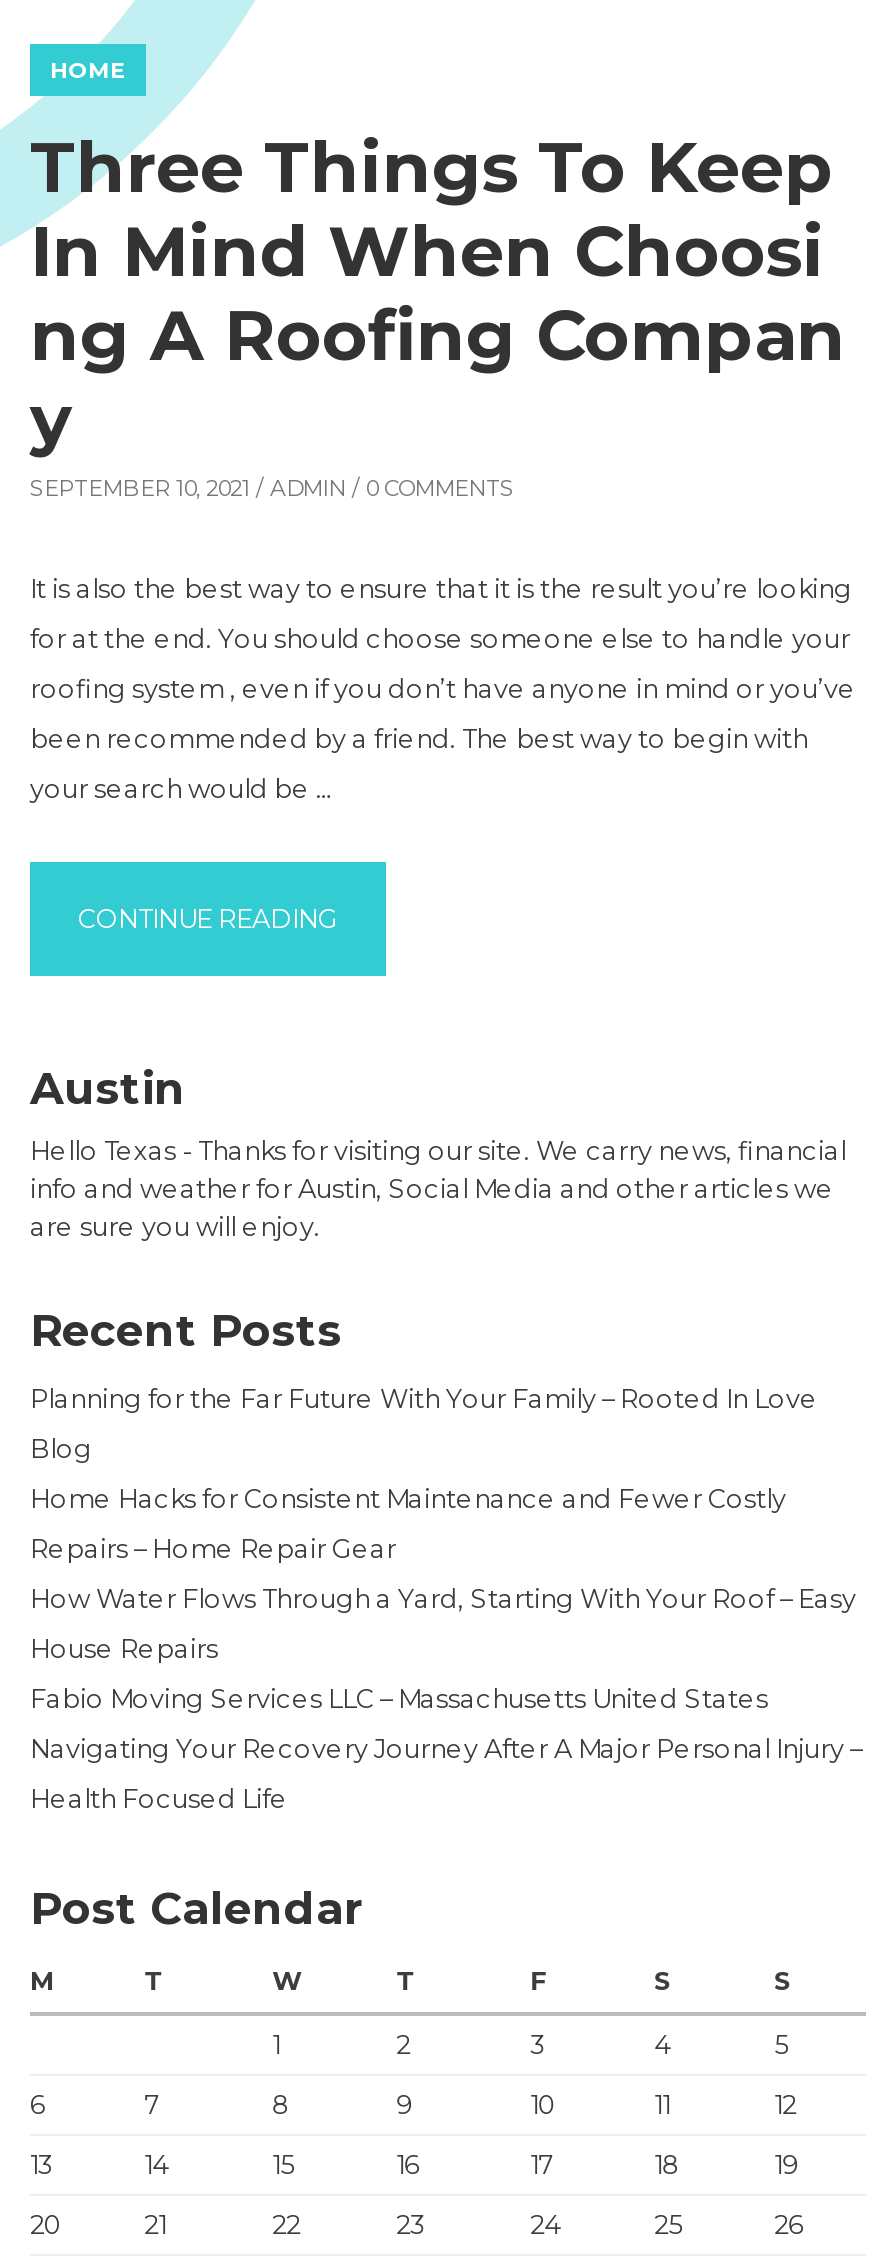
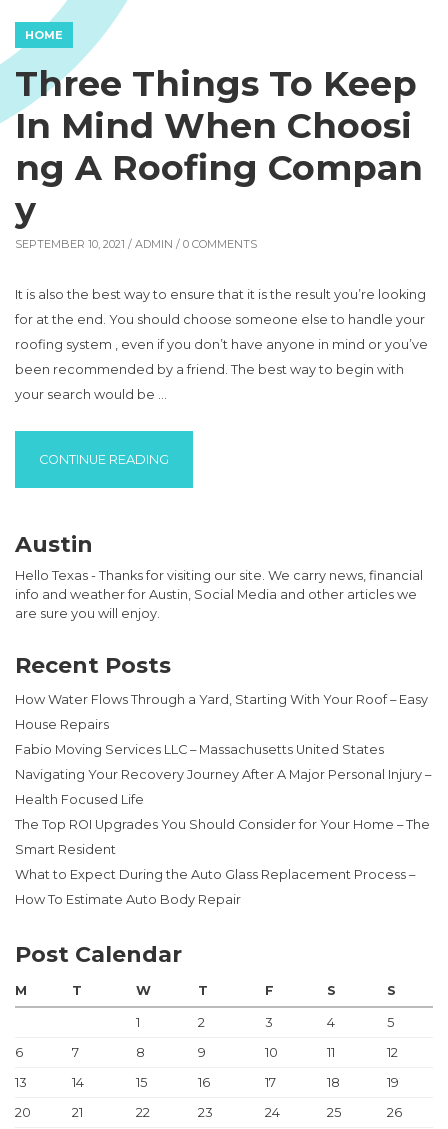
- Planning for the Far Future With Your Family – Rooted In Love
- Blog
- Home Hacks for Consistent Maintenance and Fewer Costly
- Repairs – Home Repair Gear

moved up: How Water Flows Through a Yard, Starting With Your Roof – Easy | House Repairs | Fabio Moving Services LLC – Massachusetts United States | Navigating Your Recovery Journey After A Major Personal Injury – | Health Focused Life

+ The Top ROI Upgrades You Should Consider for Your Home – The
+ Smart Resident
+ What to Expect During the Auto Glass Replacement Process –
+ How To Estimate Auto Body Repair
